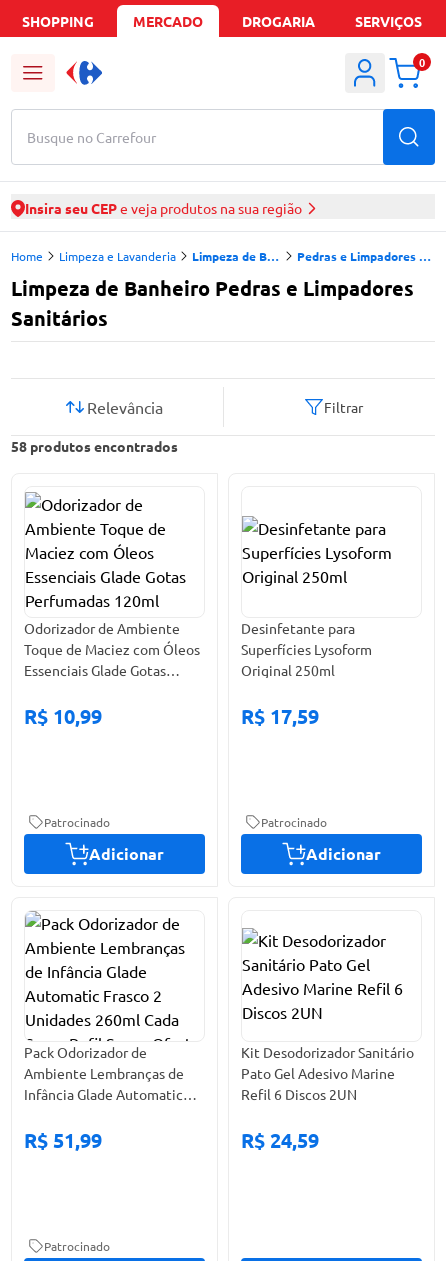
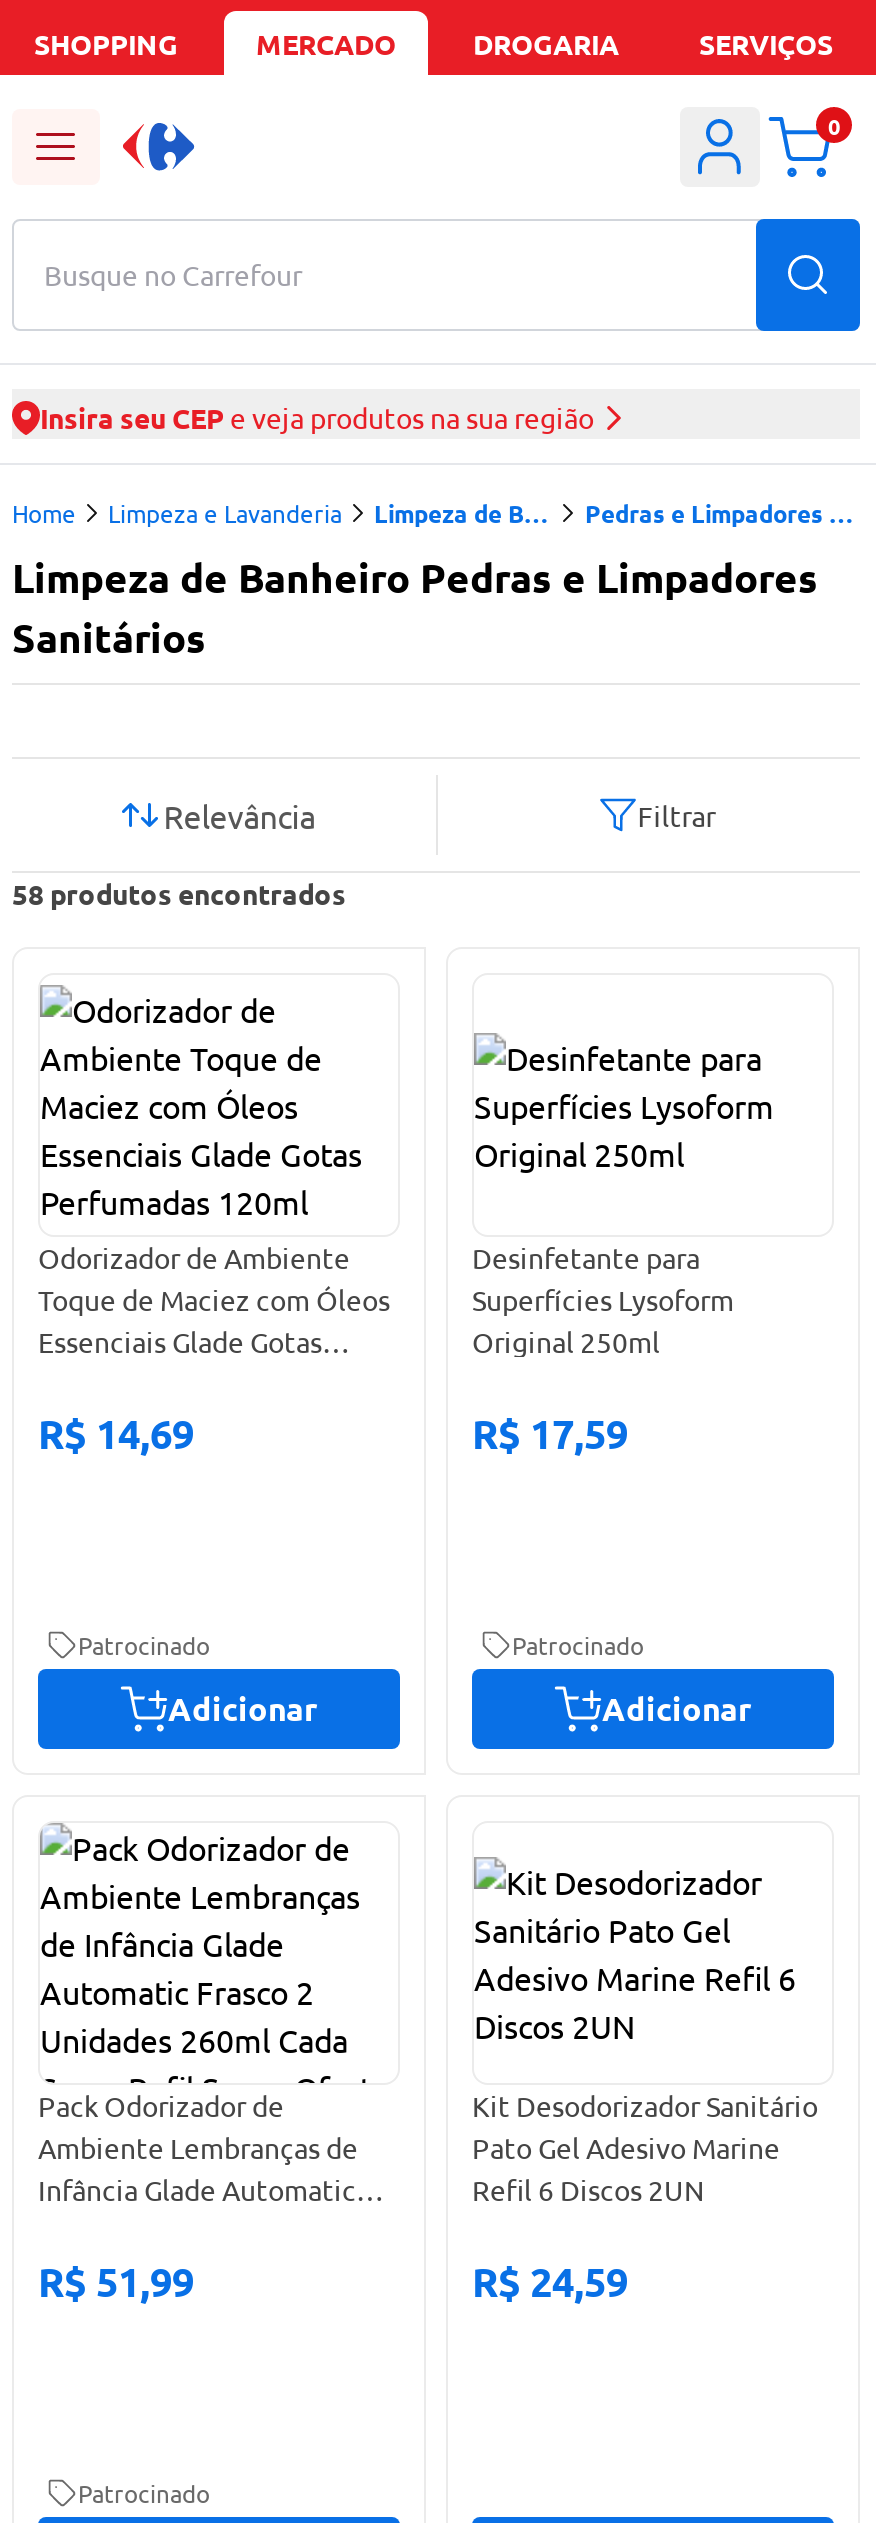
- R$ 10,99
+ R$ 14,69
